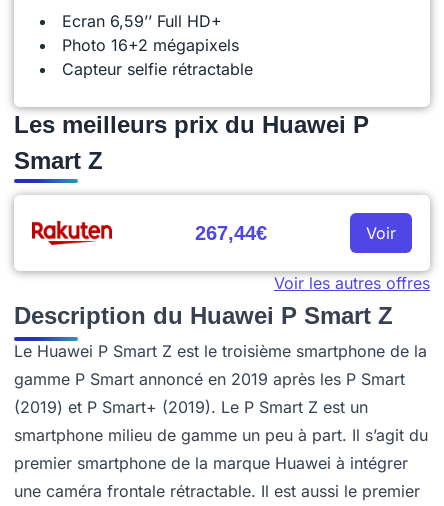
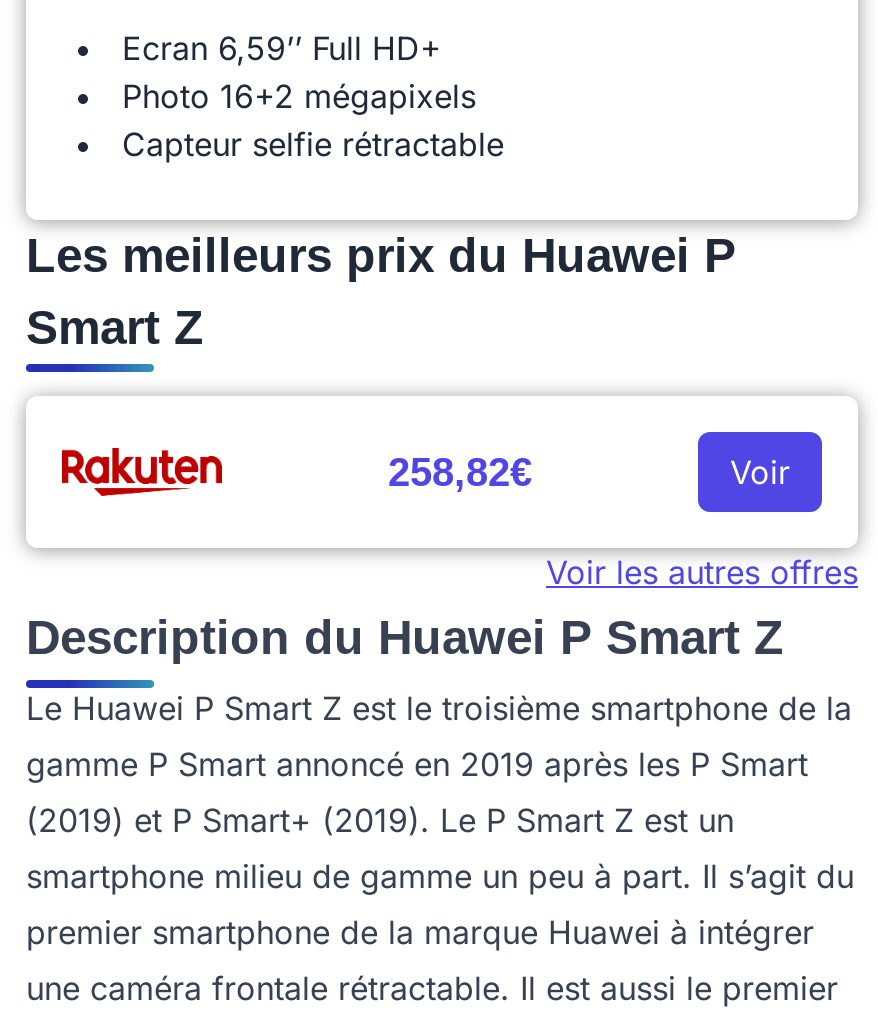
- 267,44€
+ 258,82€
